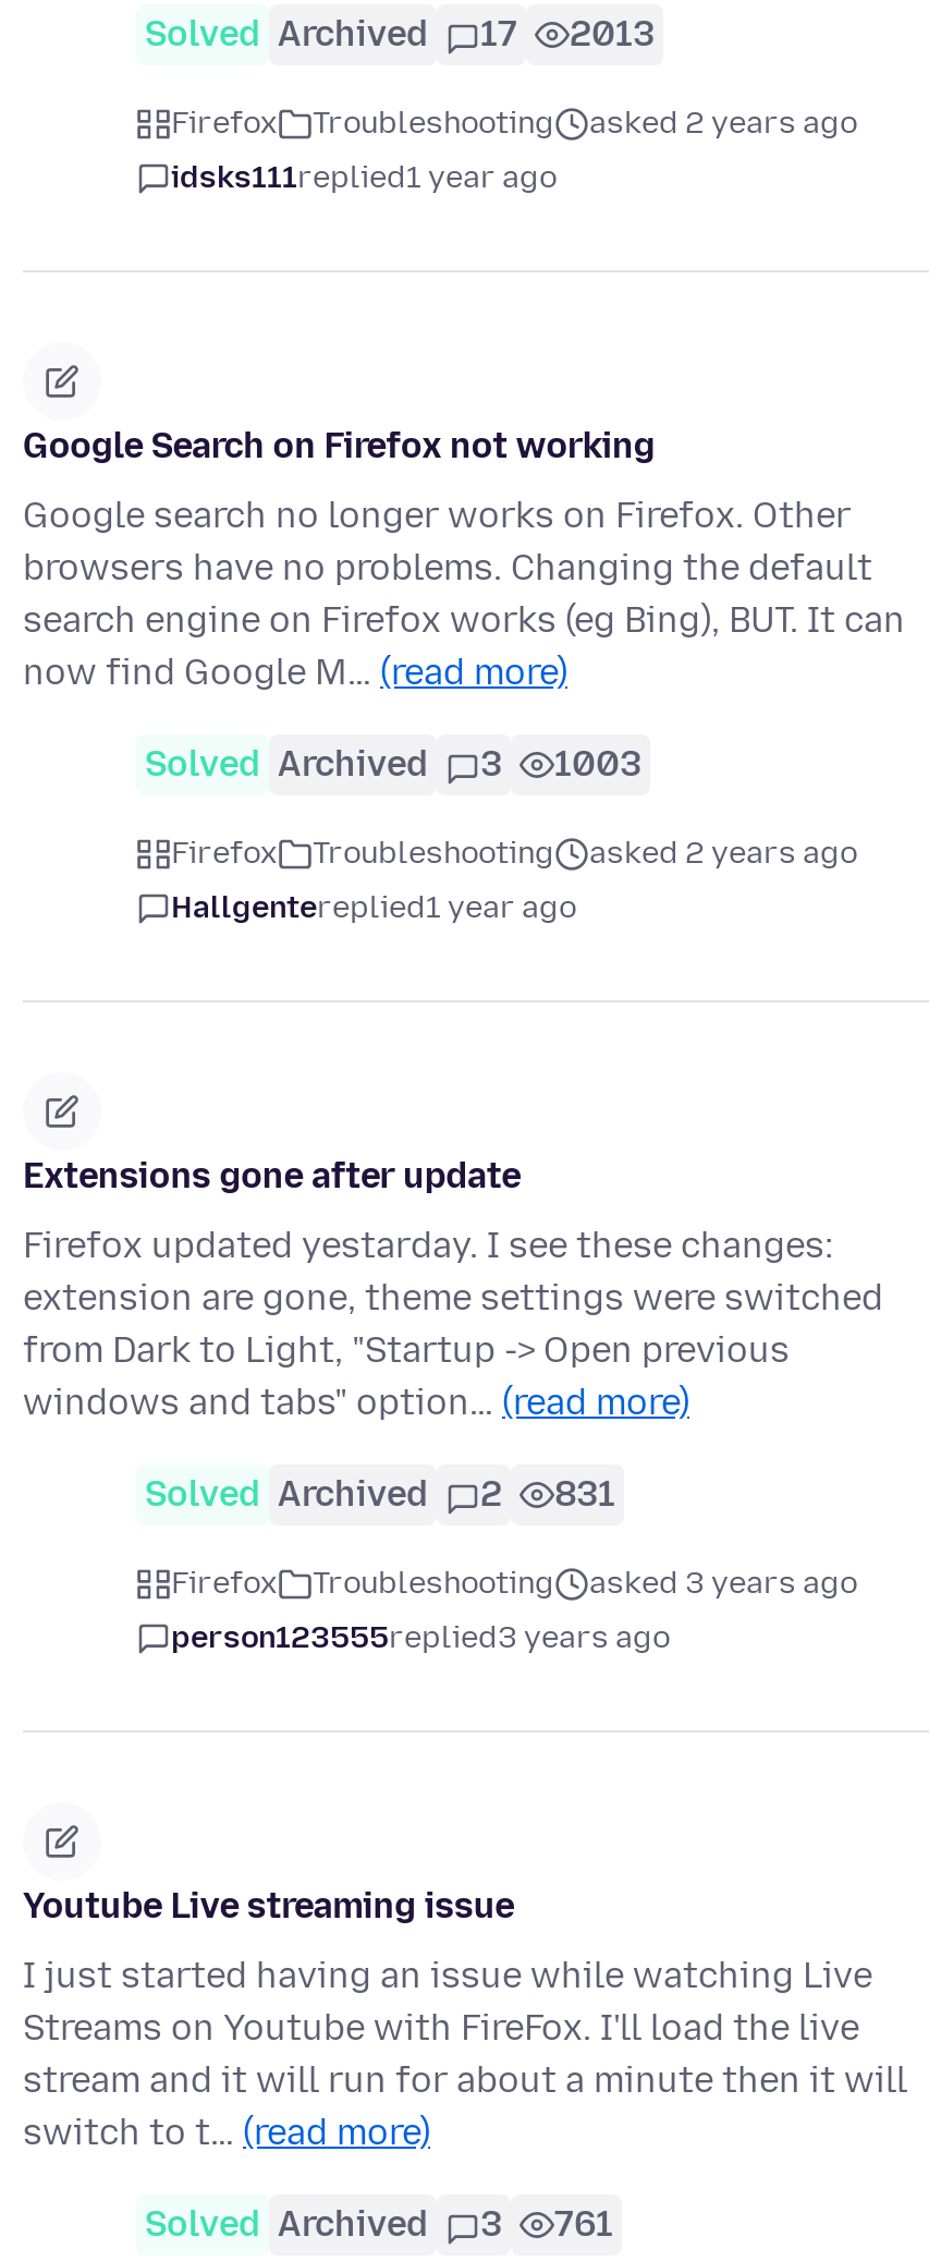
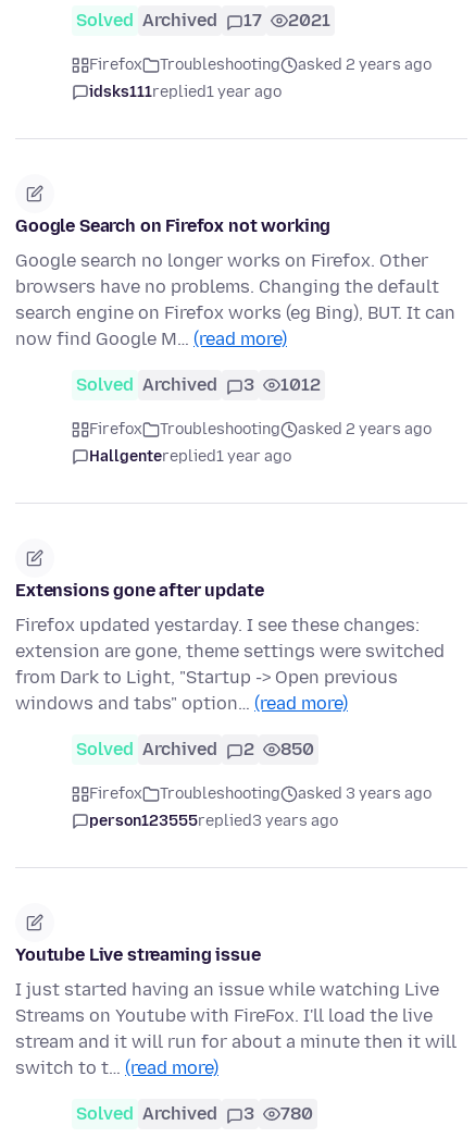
- Solved Archived 17 2013
+ Solved Archived 17 2021

- Solved Archived 3 1003
+ Solved Archived 3 1012

- Solved Archived 2 831
+ Solved Archived 2 850

- Solved Archived 3 761
+ Solved Archived 3 780
